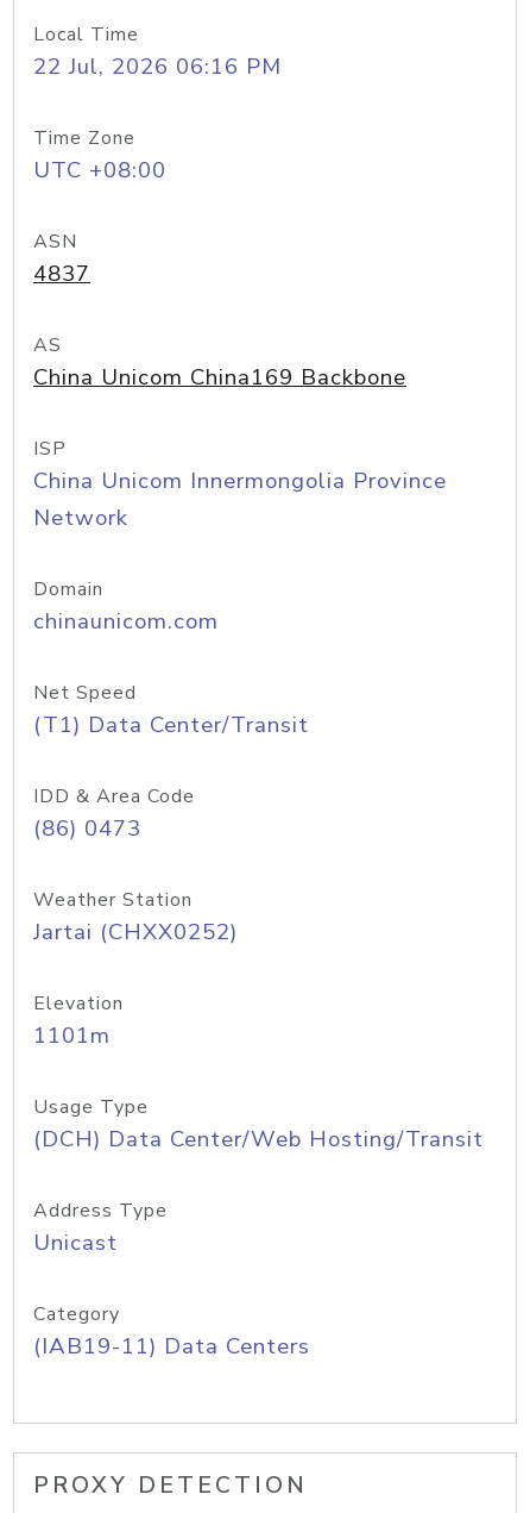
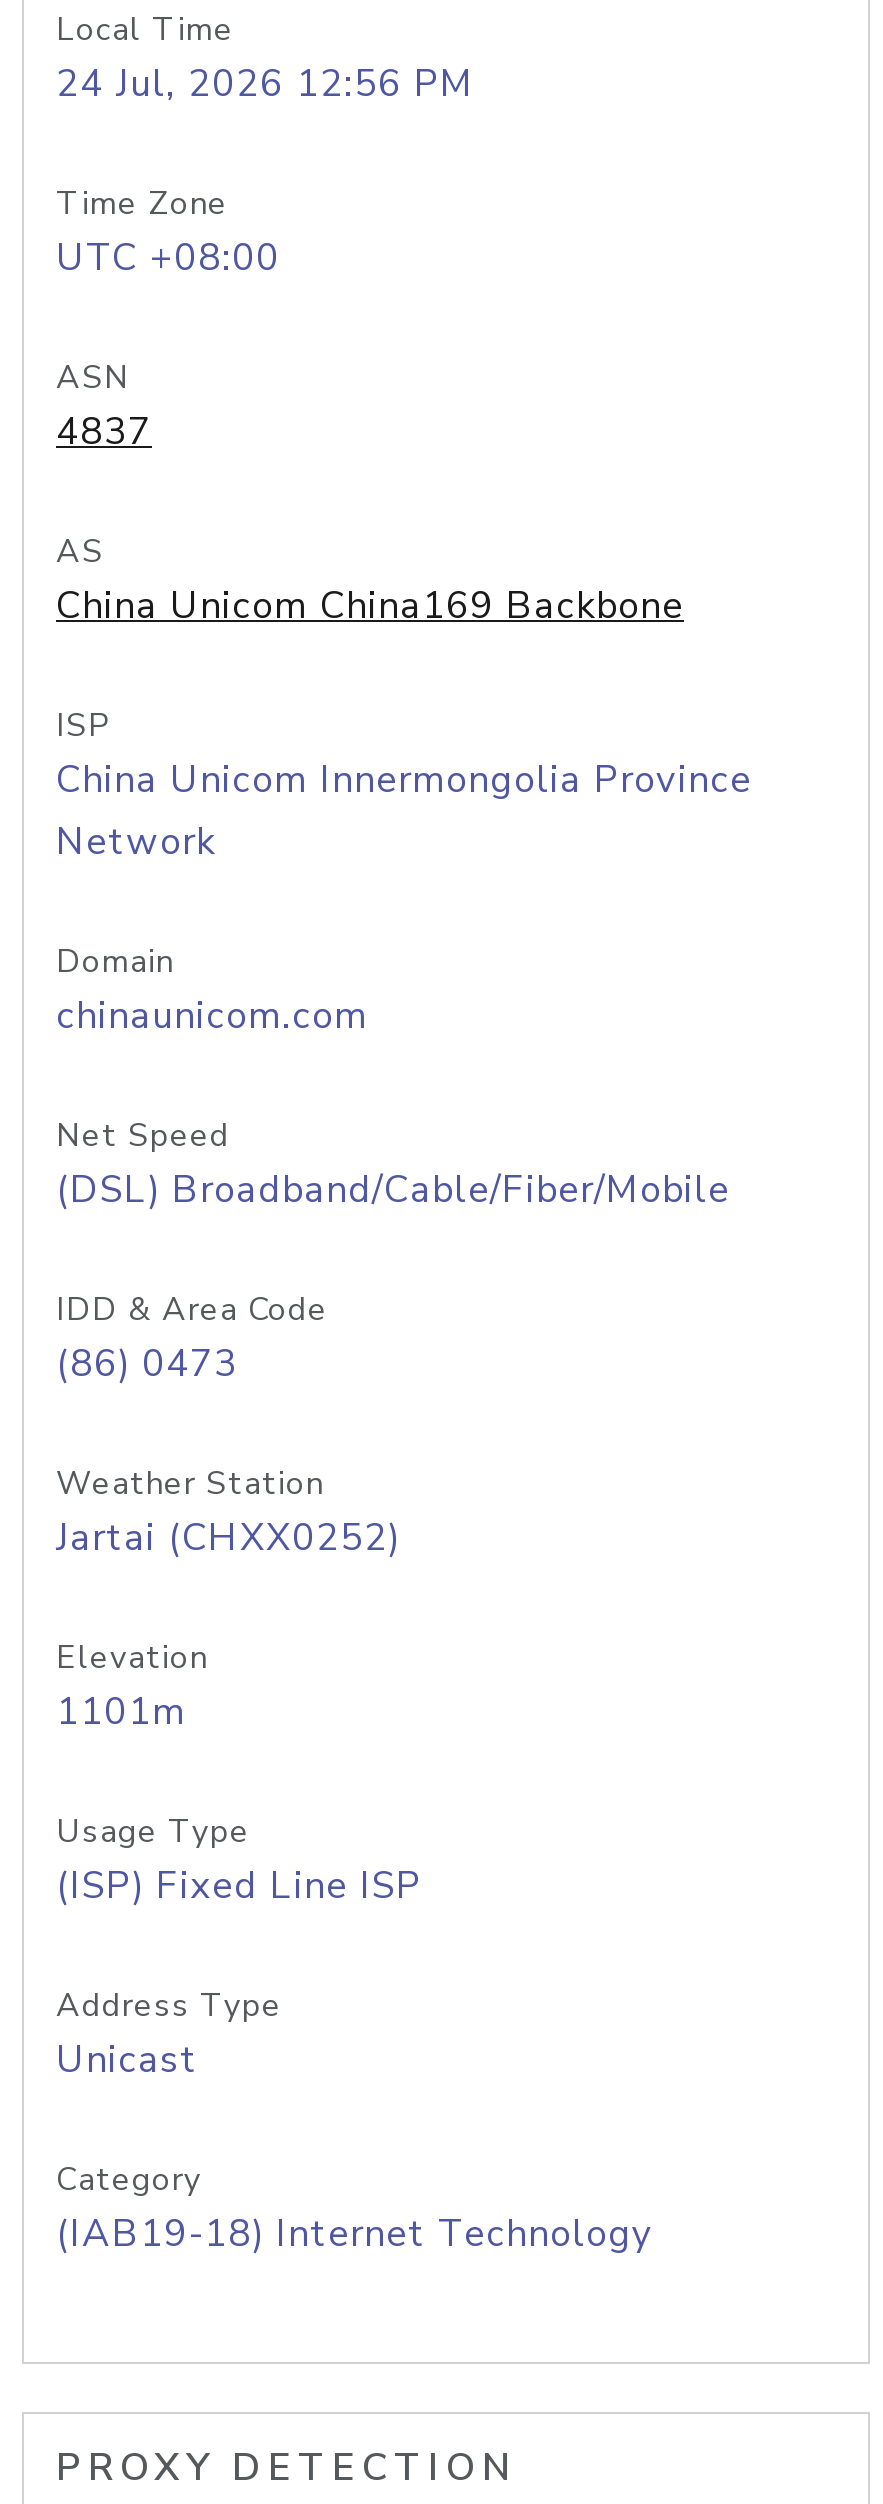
- 22 Jul, 2026 06:16 PM
+ 24 Jul, 2026 12:56 PM

- (T1) Data Center/Transit
+ (DSL) Broadband/Cable/Fiber/Mobile

- (DCH) Data Center/Web Hosting/Transit
+ (ISP) Fixed Line ISP

- (IAB19-11) Data Centers
+ (IAB19-18) Internet Technology
